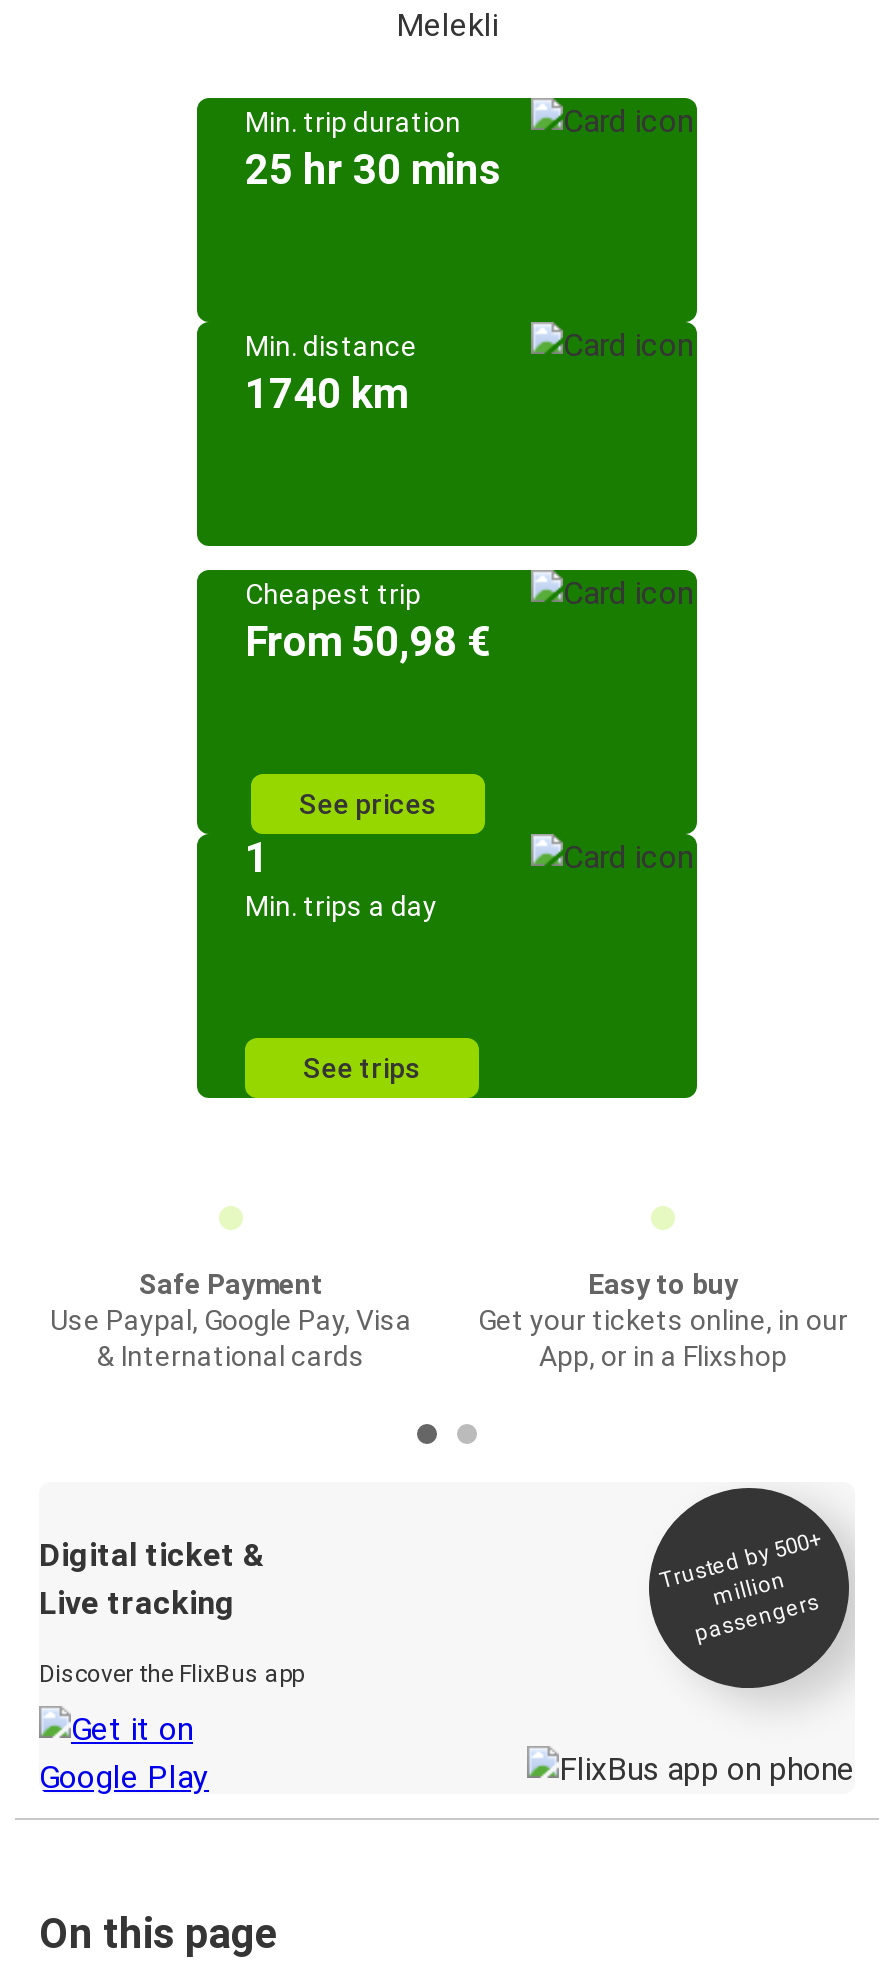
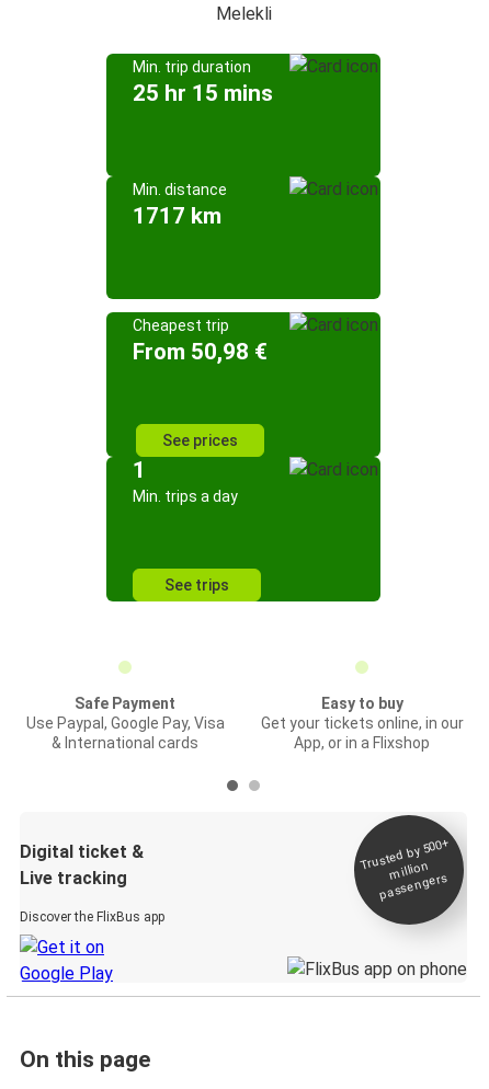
- 25 hr 30 mins
+ 25 hr 15 mins

- 1740 km
+ 1717 km
